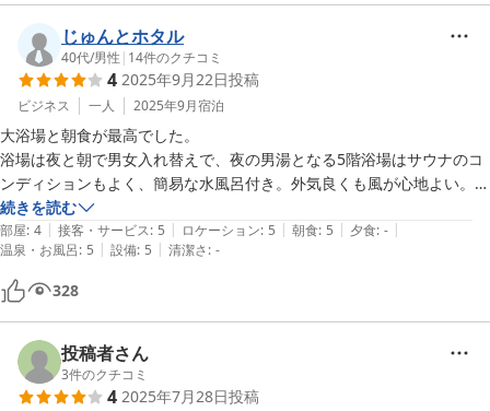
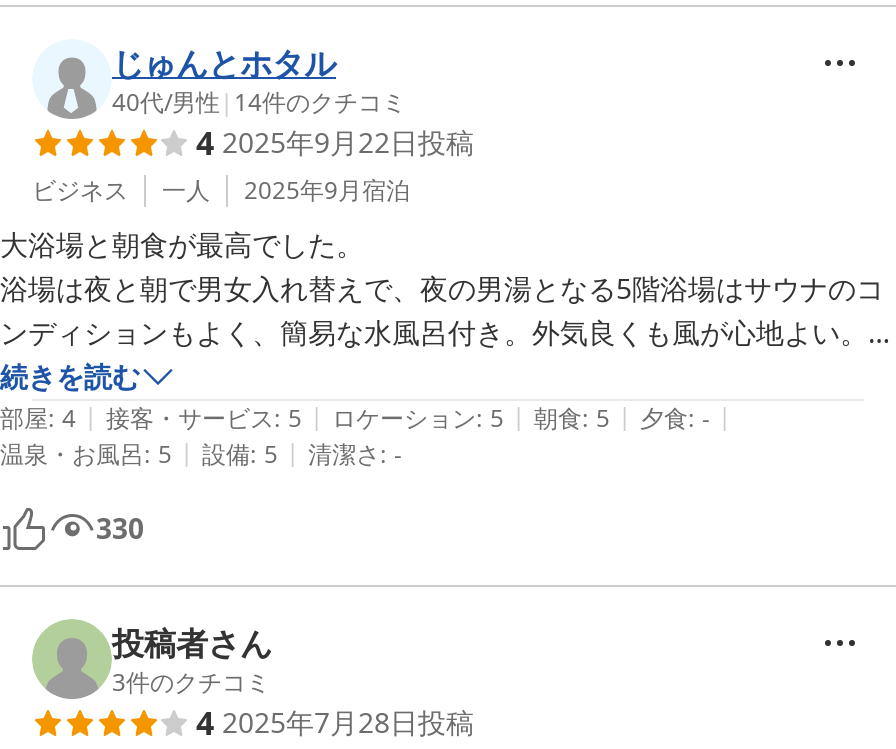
- 328
+ 330
